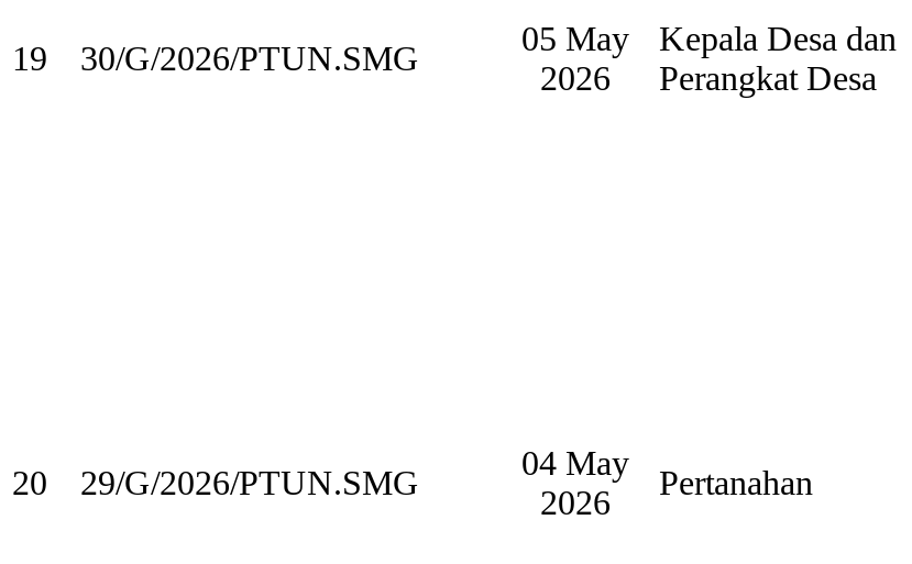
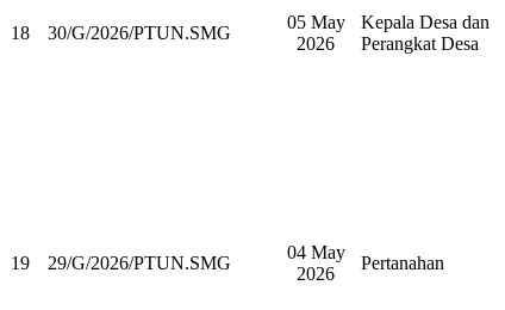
- 19 30/G/2026/PTUN.SMG
+ 18 30/G/2026/PTUN.SMG

- 20 29/G/2026/PTUN.SMG
+ 19 29/G/2026/PTUN.SMG
